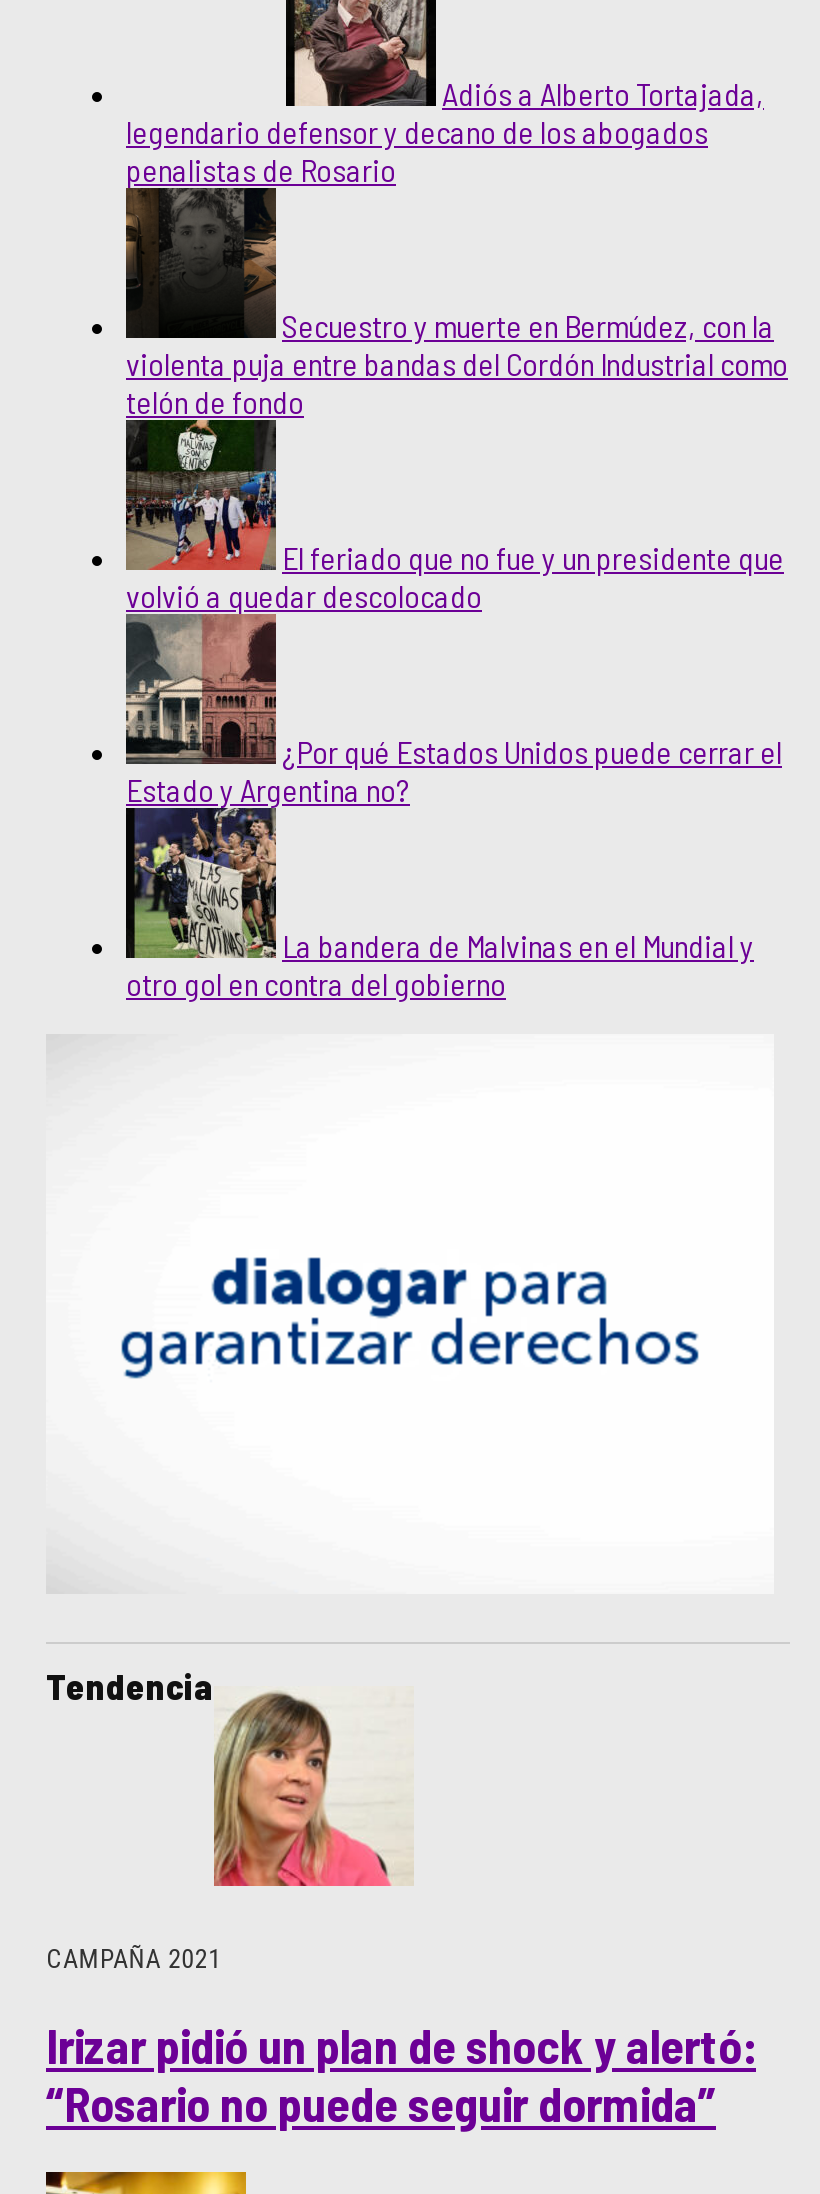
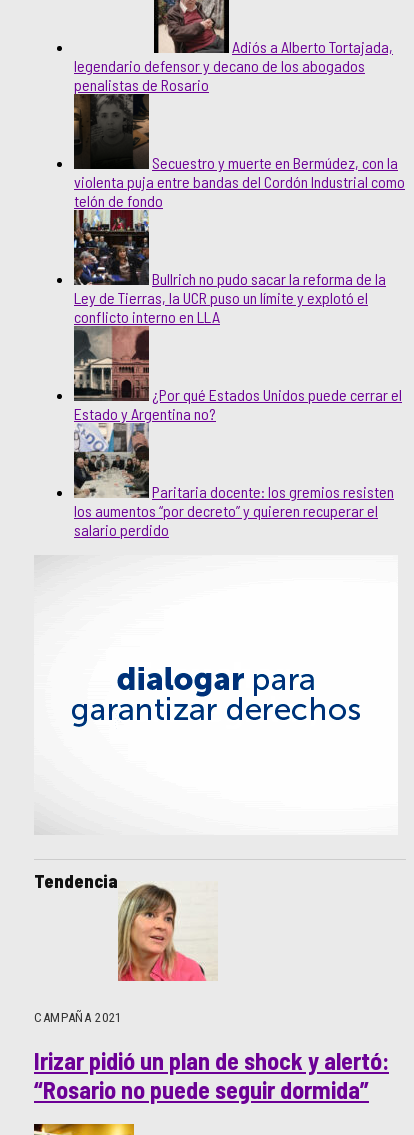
- [image]
- El feriado que no fue y un presidente que
- volvió a quedar descolocado
+ [image]
+ Bullrich no pudo sacar la reforma de la
+ Ley de Tierras, la UCR puso un límite y explotó el
+ conflicto interno en LLA

- [image]
- La bandera de Malvinas en el Mundial y
- otro gol en contra del gobierno
+ [image]
+ Paritaria docente: los gremios resisten
+ los aumentos “por decreto” y quieren recuperar el
+ salario perdido
